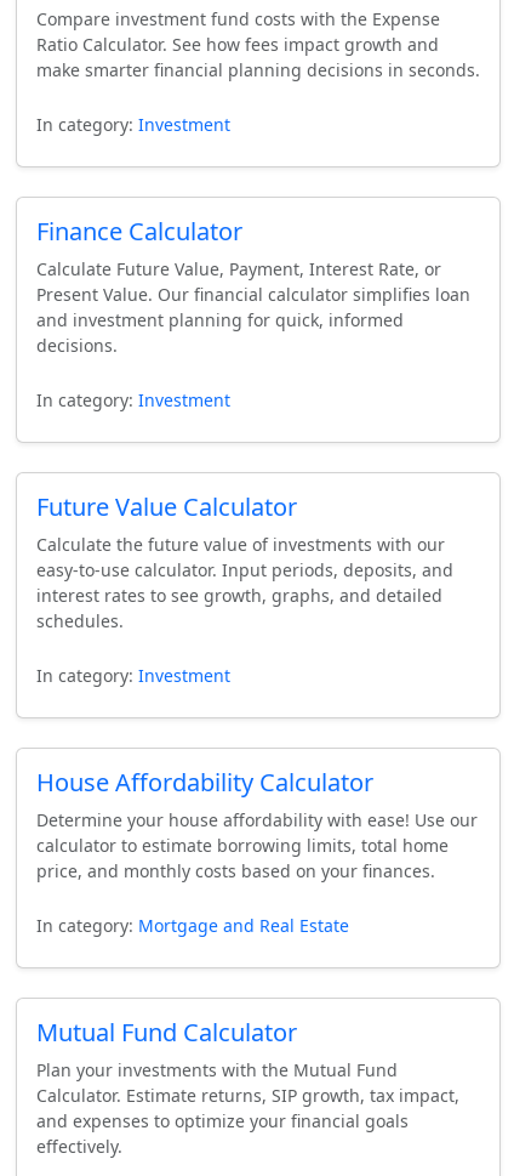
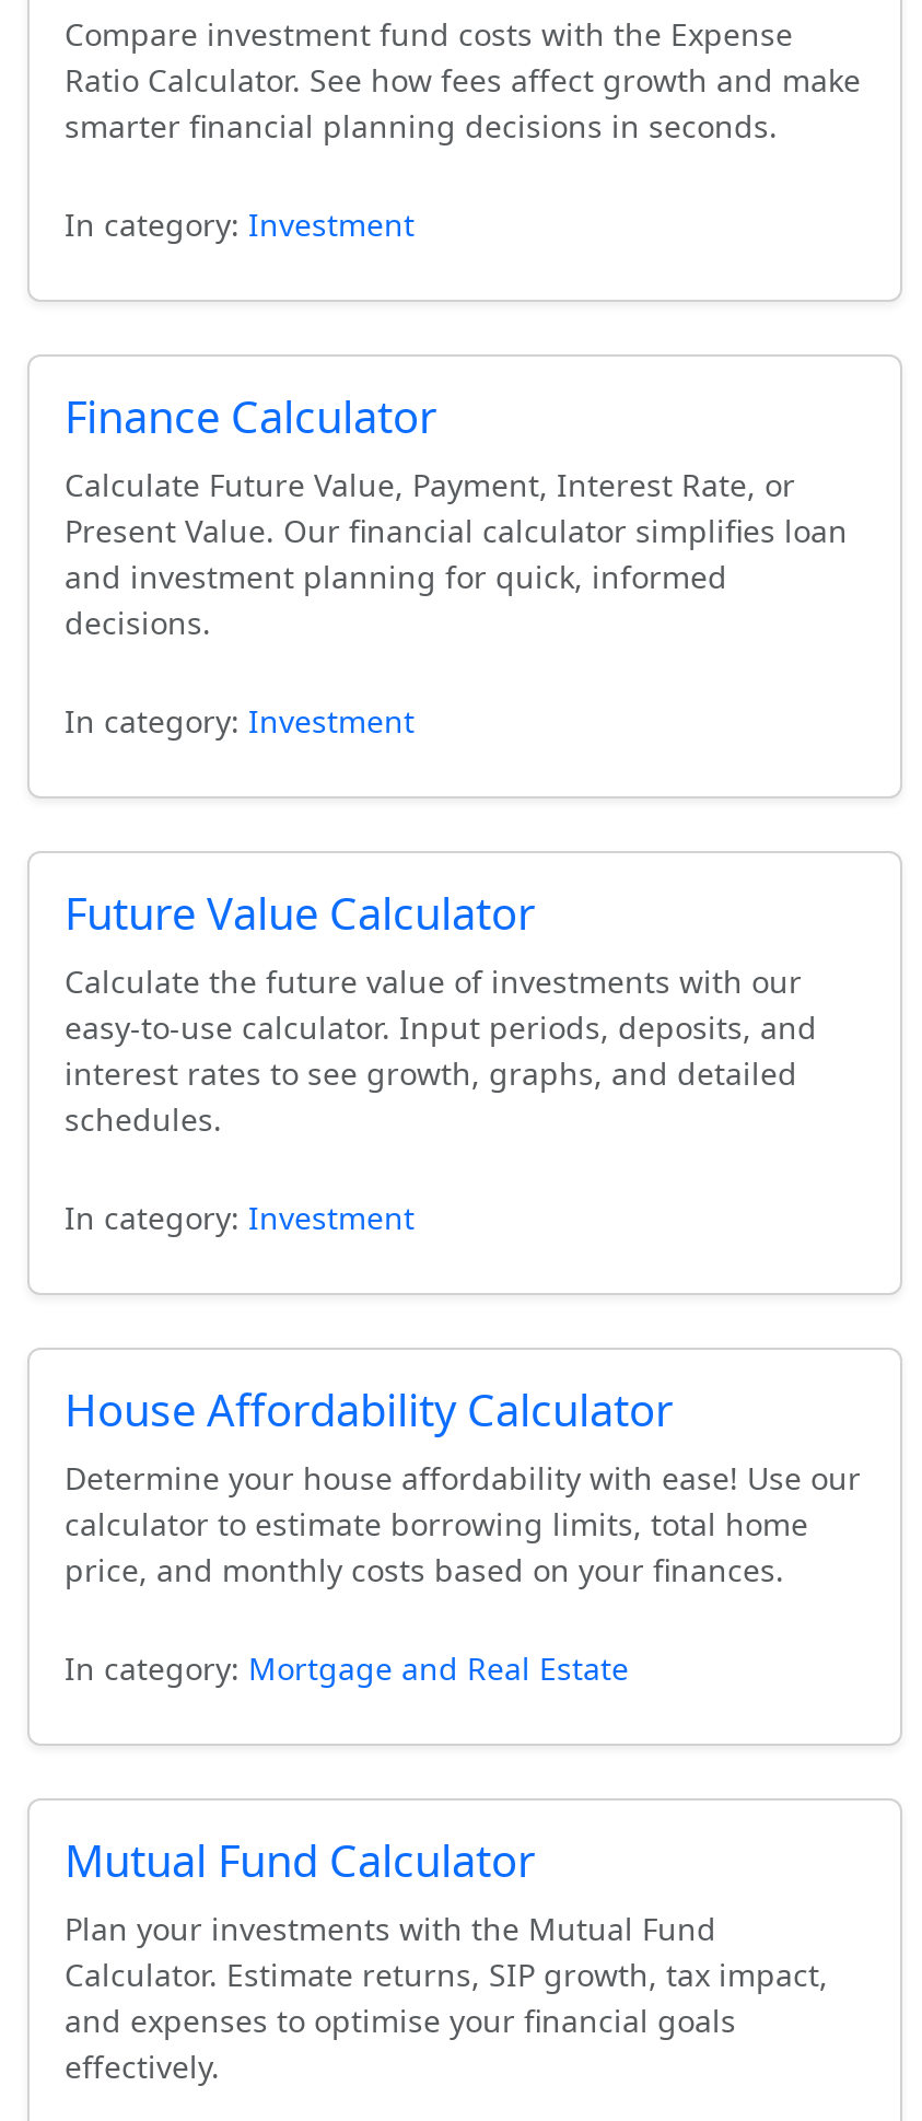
- Ratio Calculator. See how fees impact growth and
- make smarter financial planning decisions in seconds.
+ Ratio Calculator. See how fees affect growth and make
+ smarter financial planning decisions in seconds.

- and expenses to optimize your financial goals
+ and expenses to optimise your financial goals
